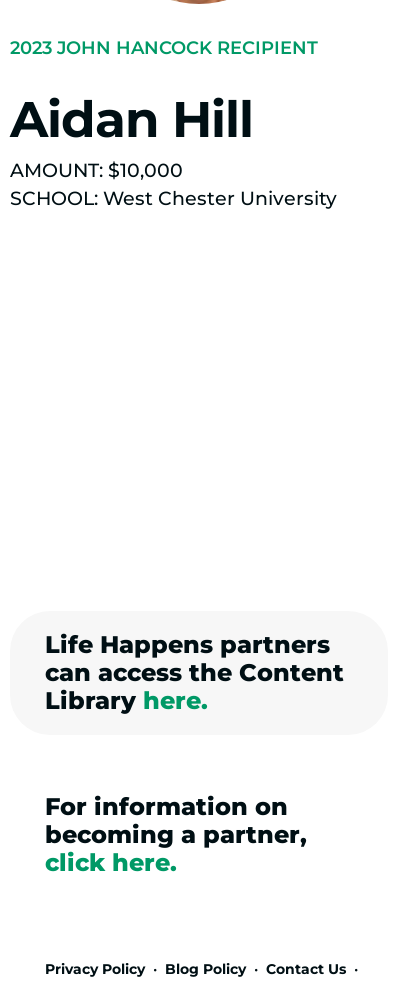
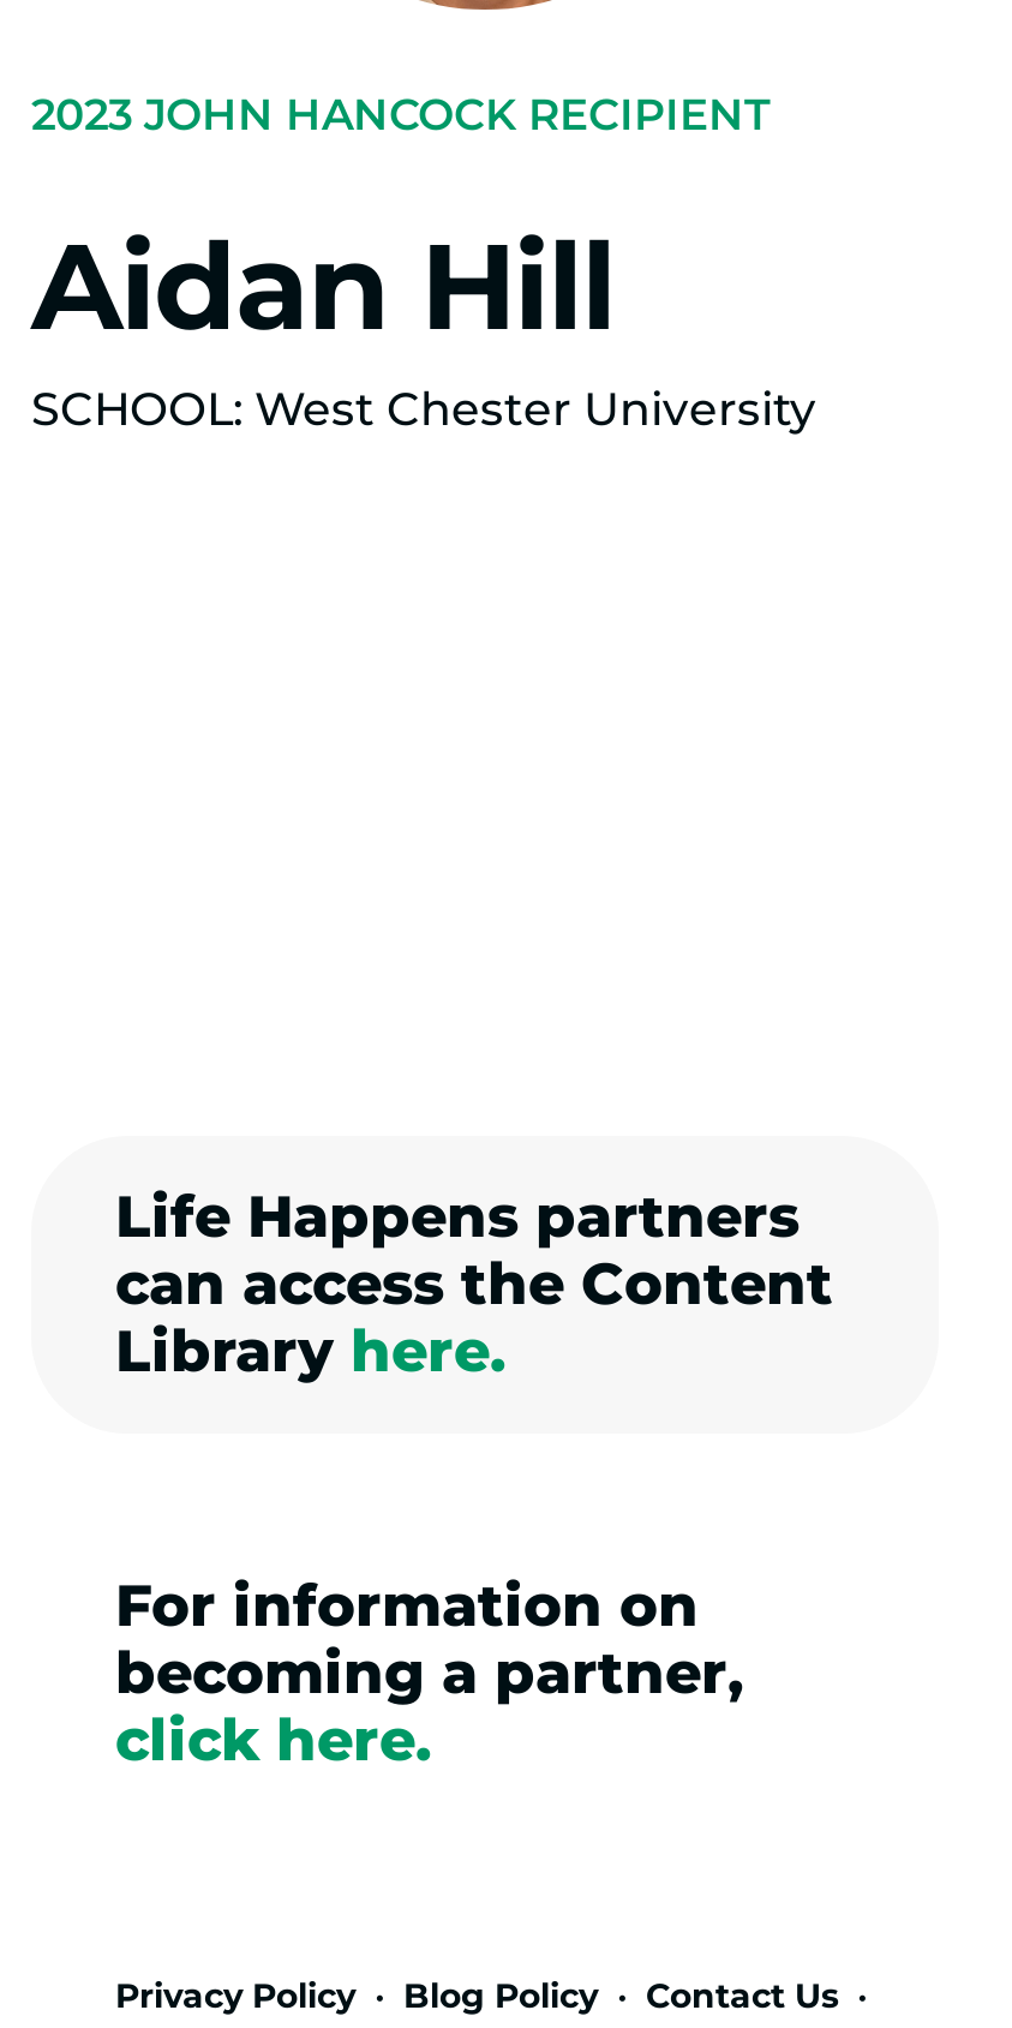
- AMOUNT: $10,000
